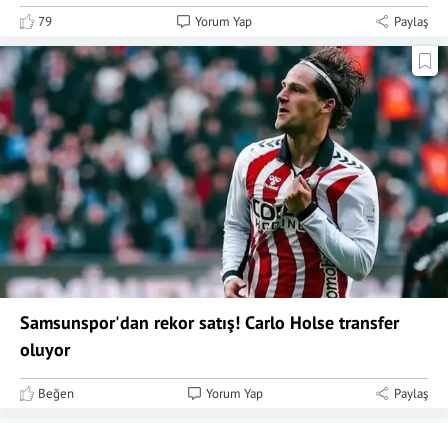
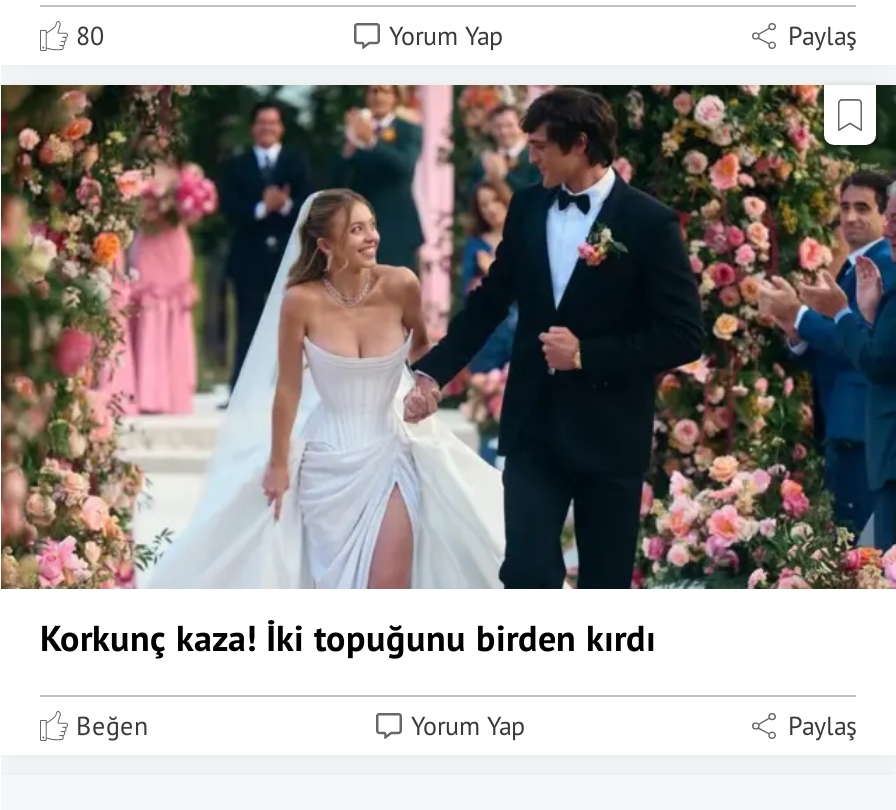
- 79
+ 80

- [image]
- Samsunspor'dan rekor satış! Carlo Holse transfer
- oluyor
+ [image]
+ Korkunç kaza! İki topuğunu birden kırdı
